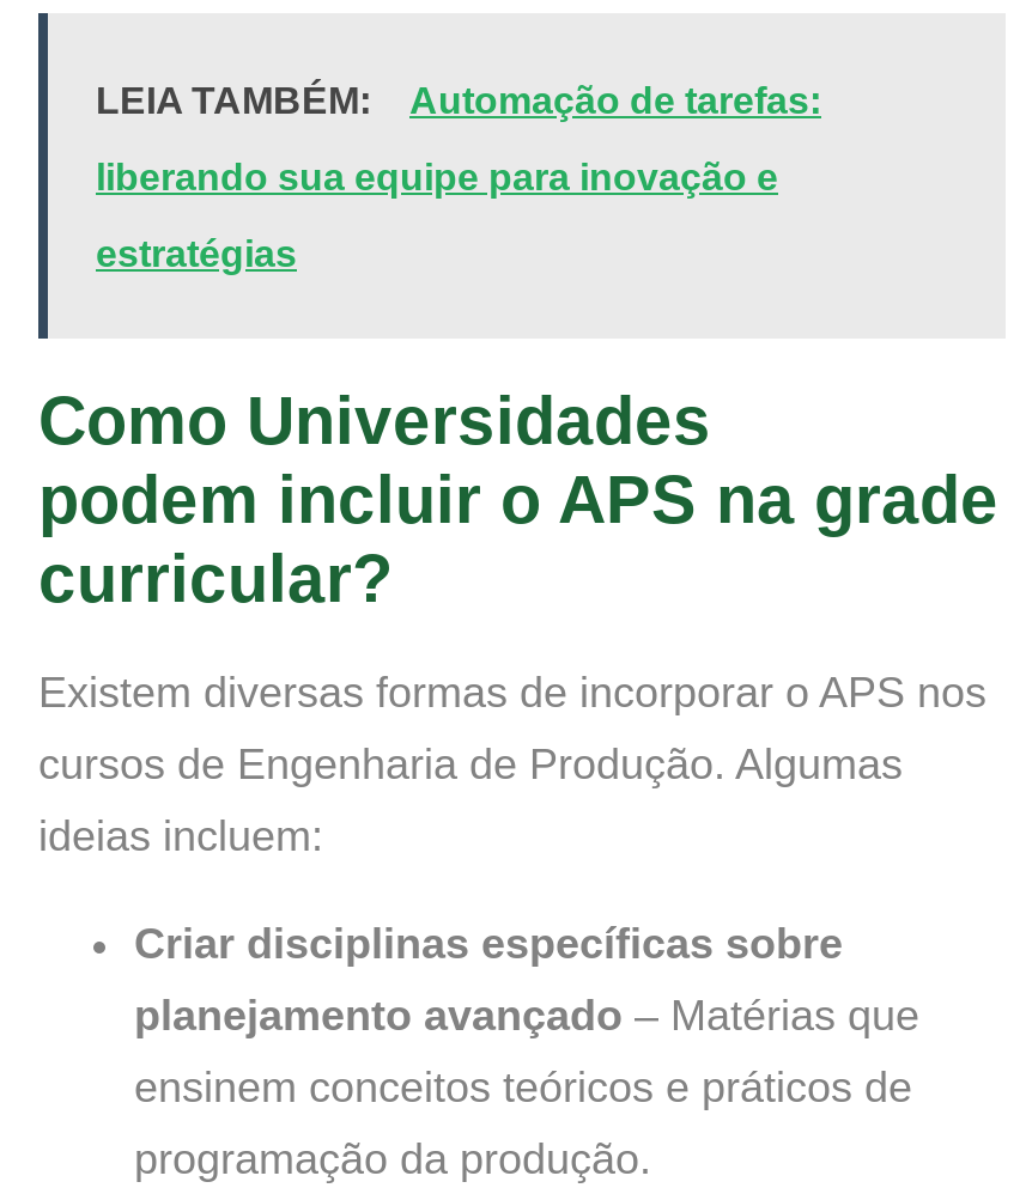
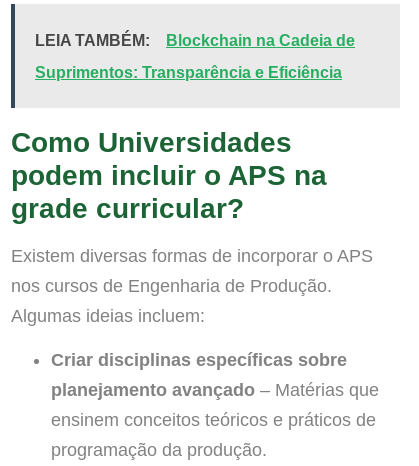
- Automação de tarefas:
- liberando sua equipe para inovação e
- estratégias
+ Blockchain na Cadeia de
+ Suprimentos: Transparência e Eficiência
